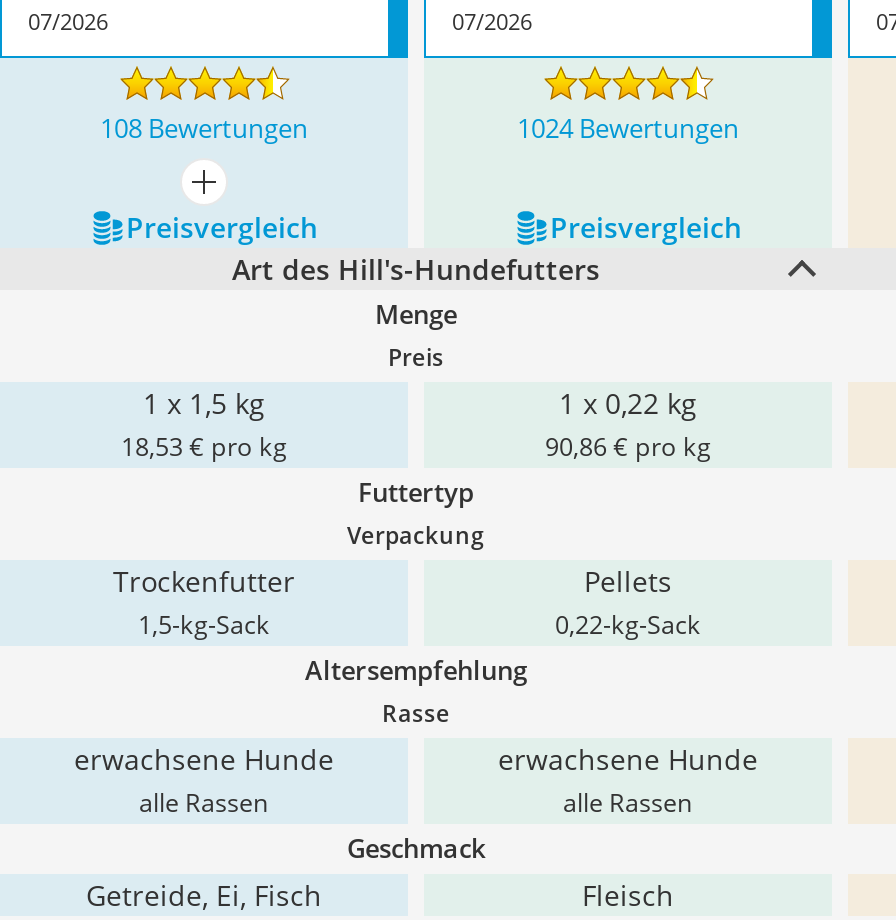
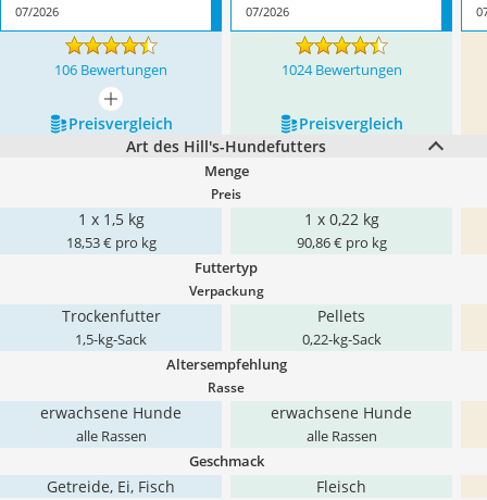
- 108 Bewertungen
+ 106 Bewertungen
